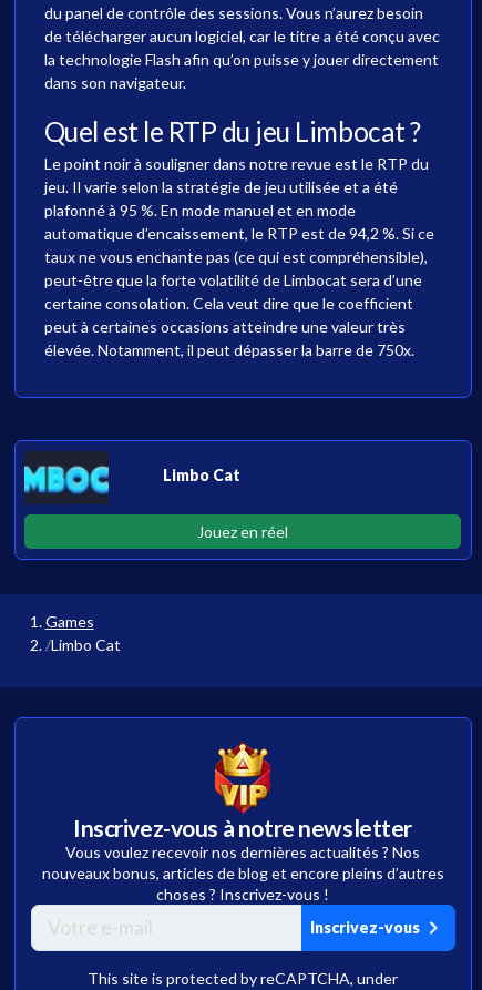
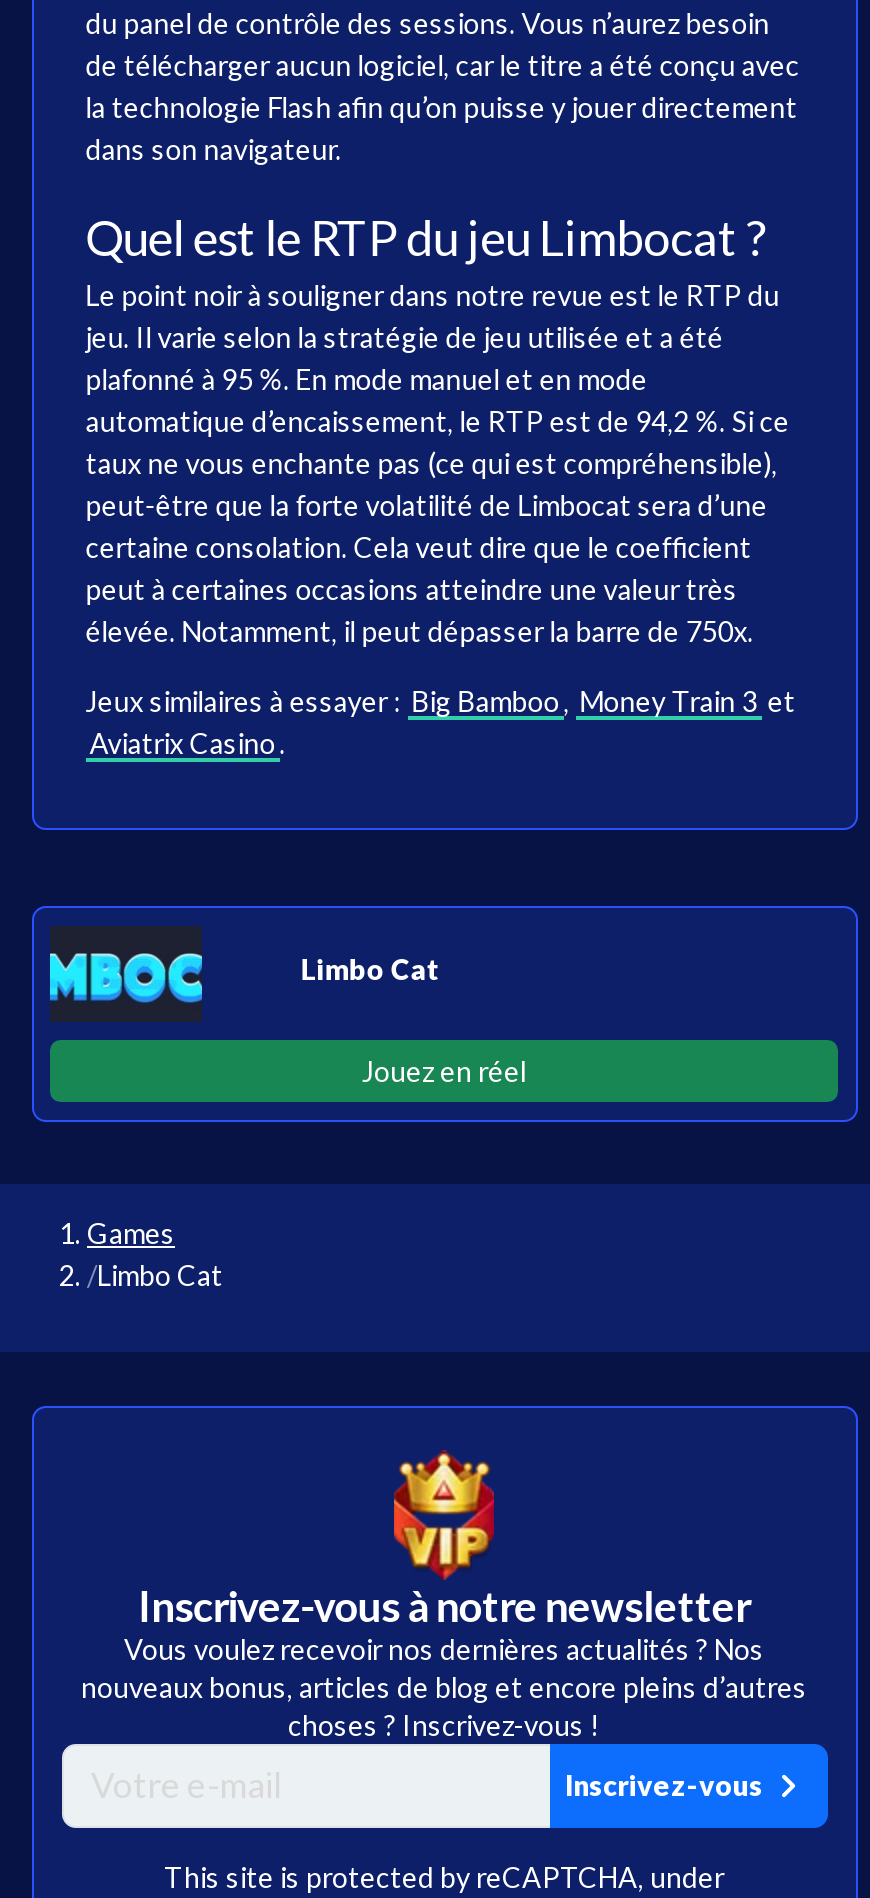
+ Jeux similaires à essayer : Big Bamboo , Money Train 3 et
+ Aviatrix Casino .
